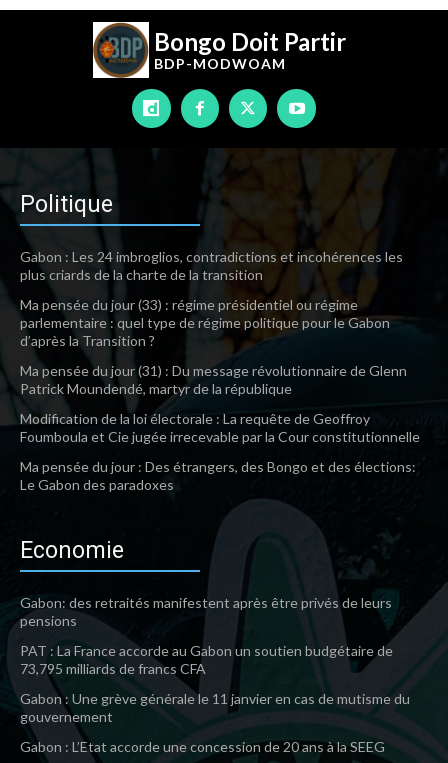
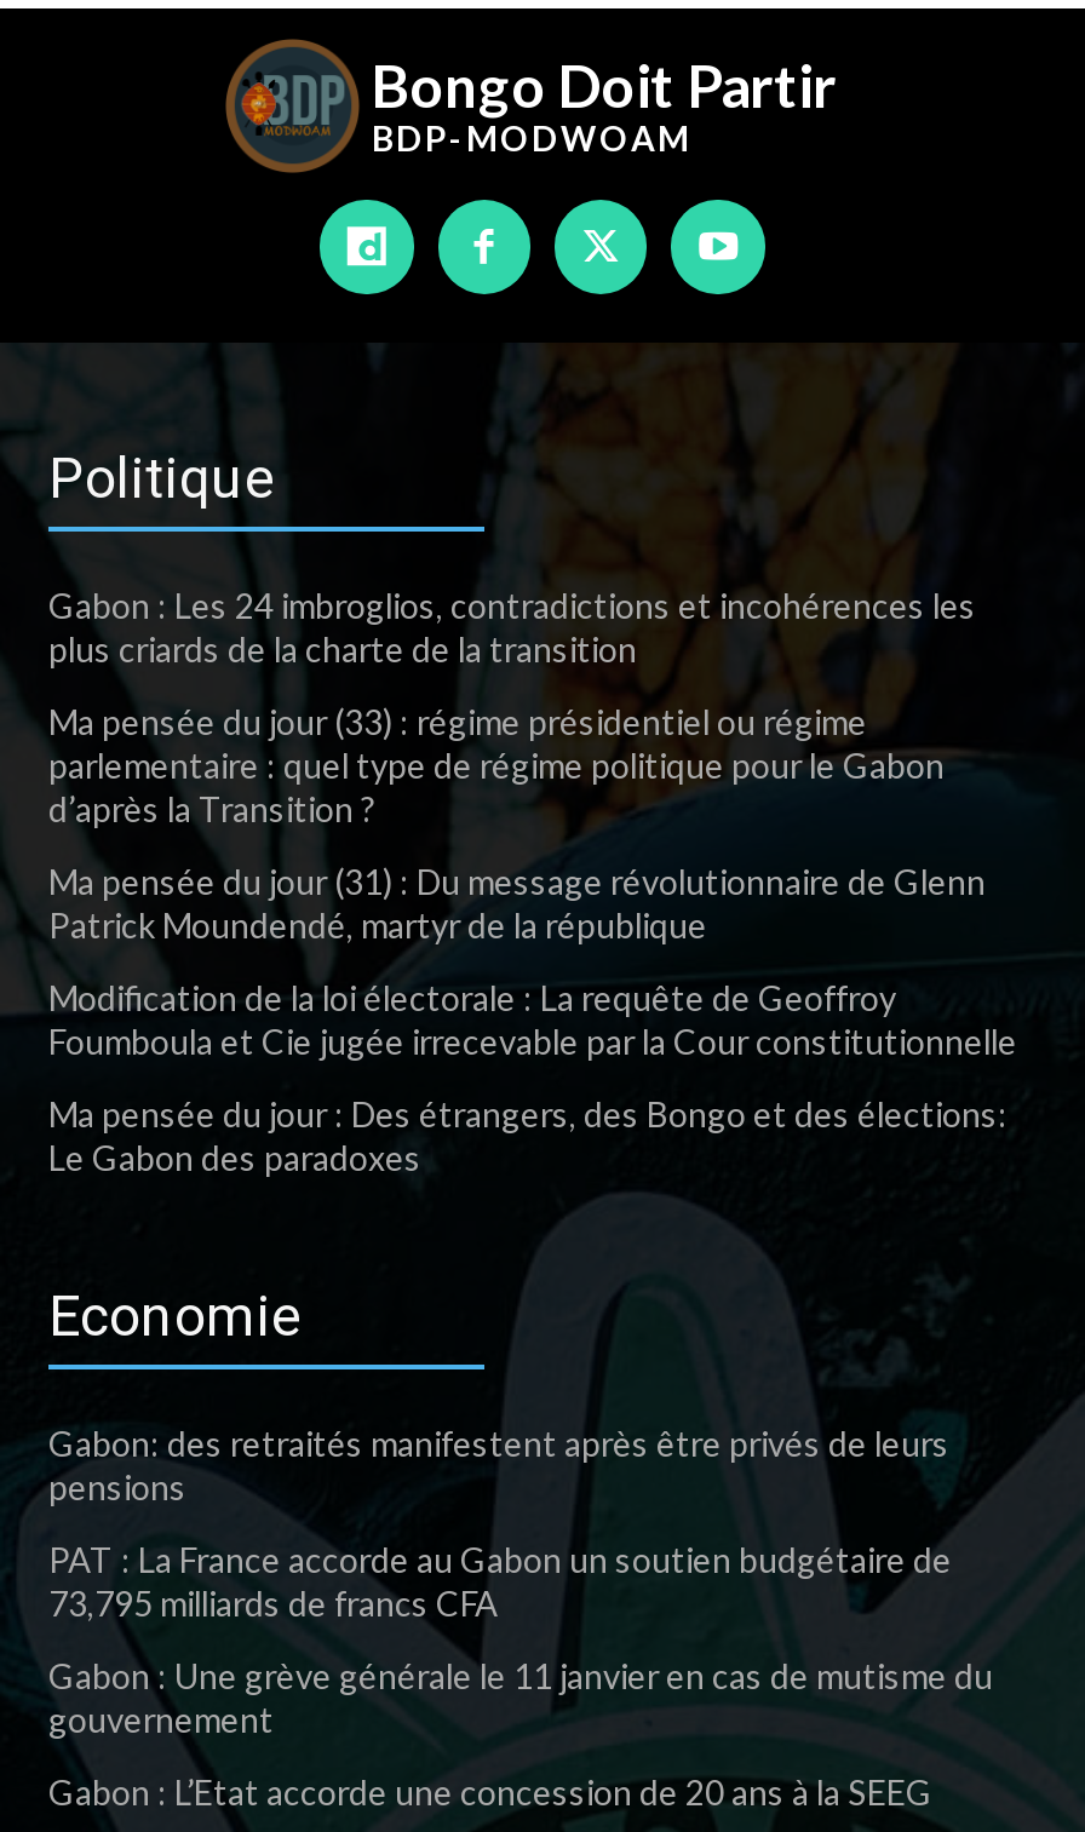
- [image]
+ [image]
